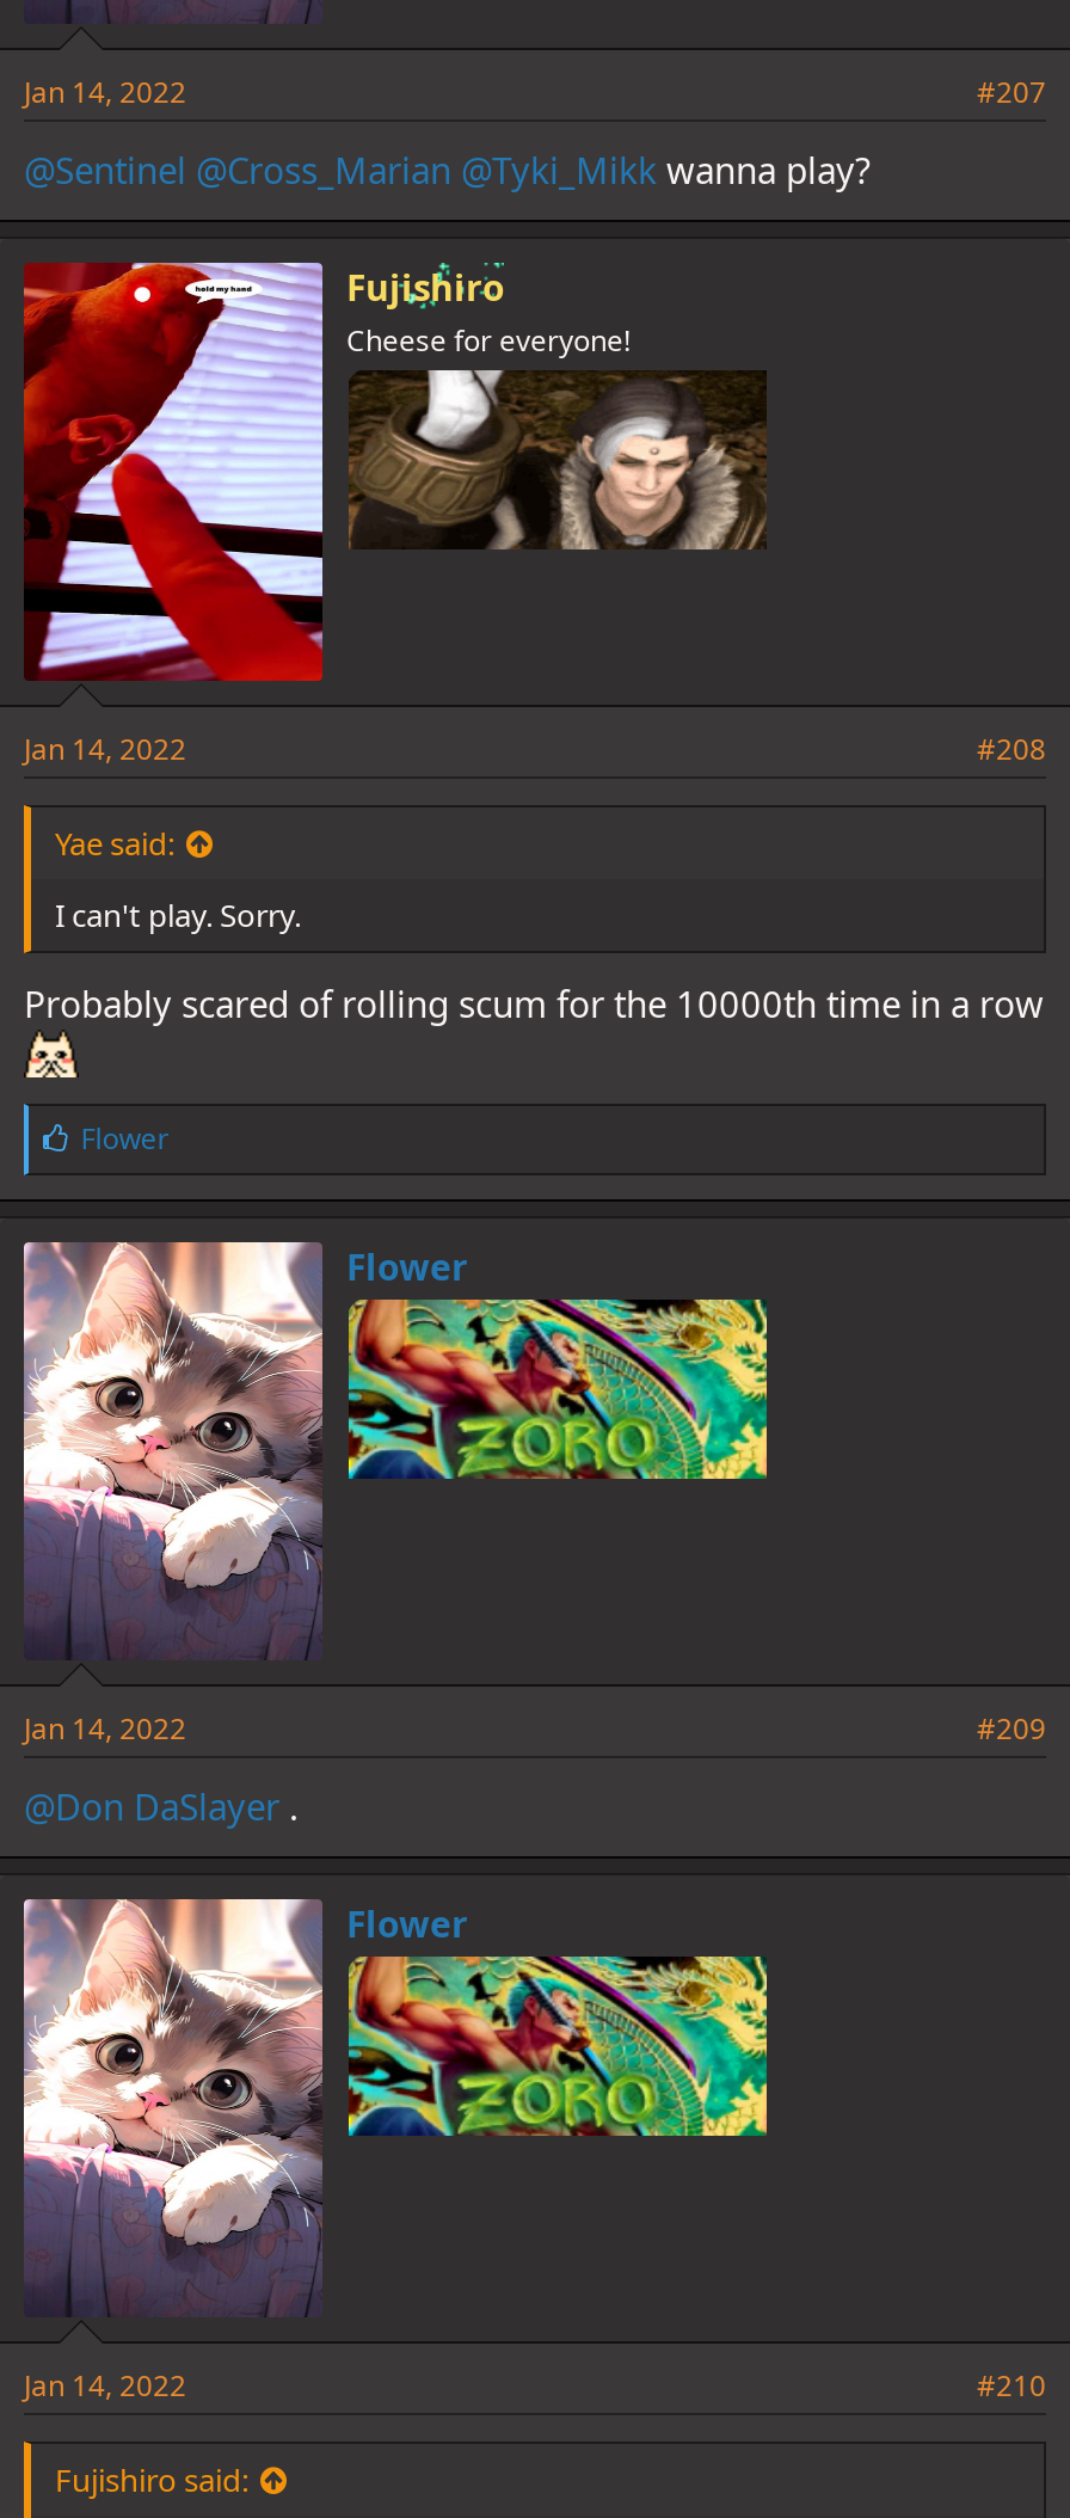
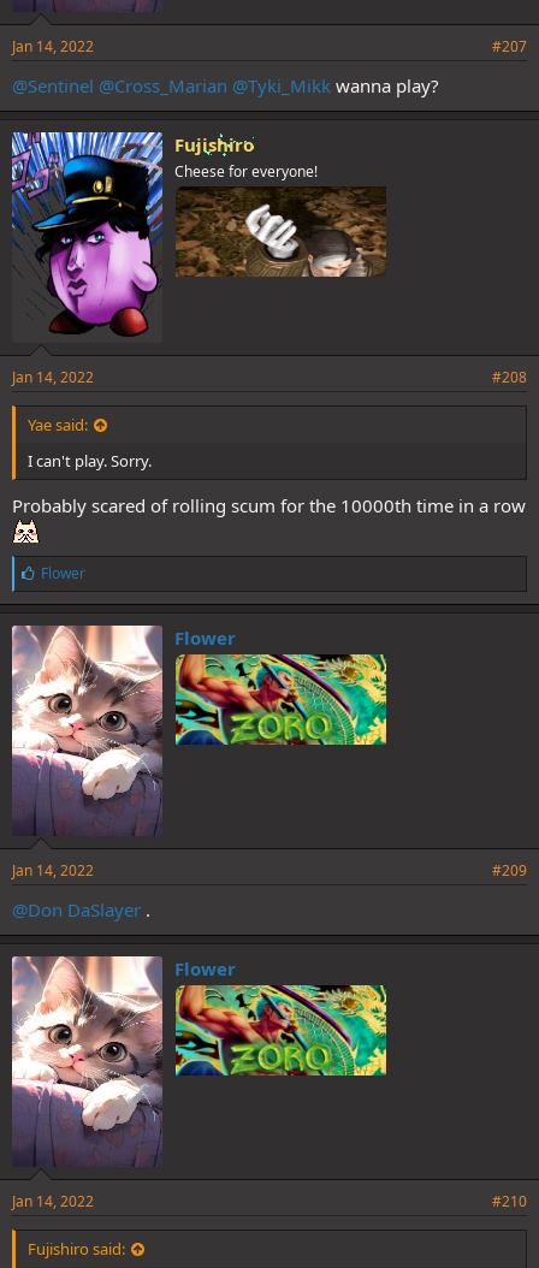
- [image]
+ [image]

- [image]
+ [image]
